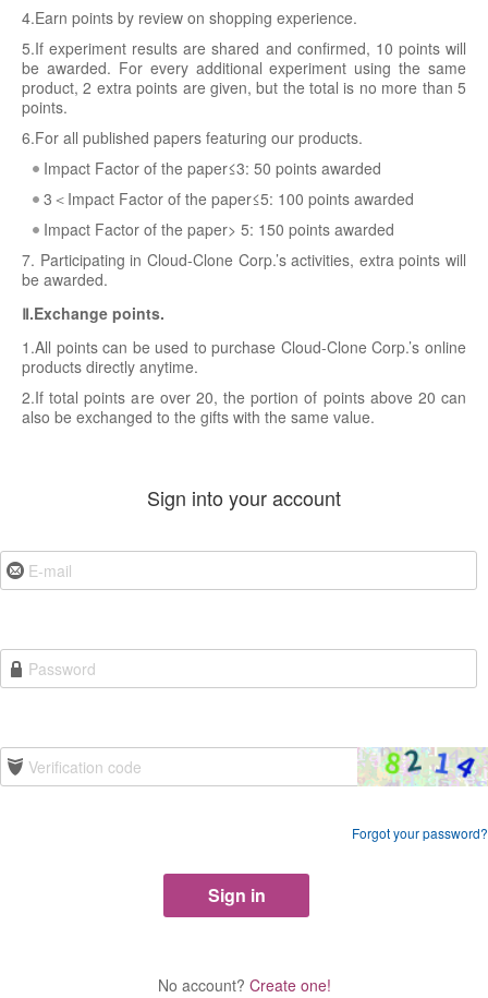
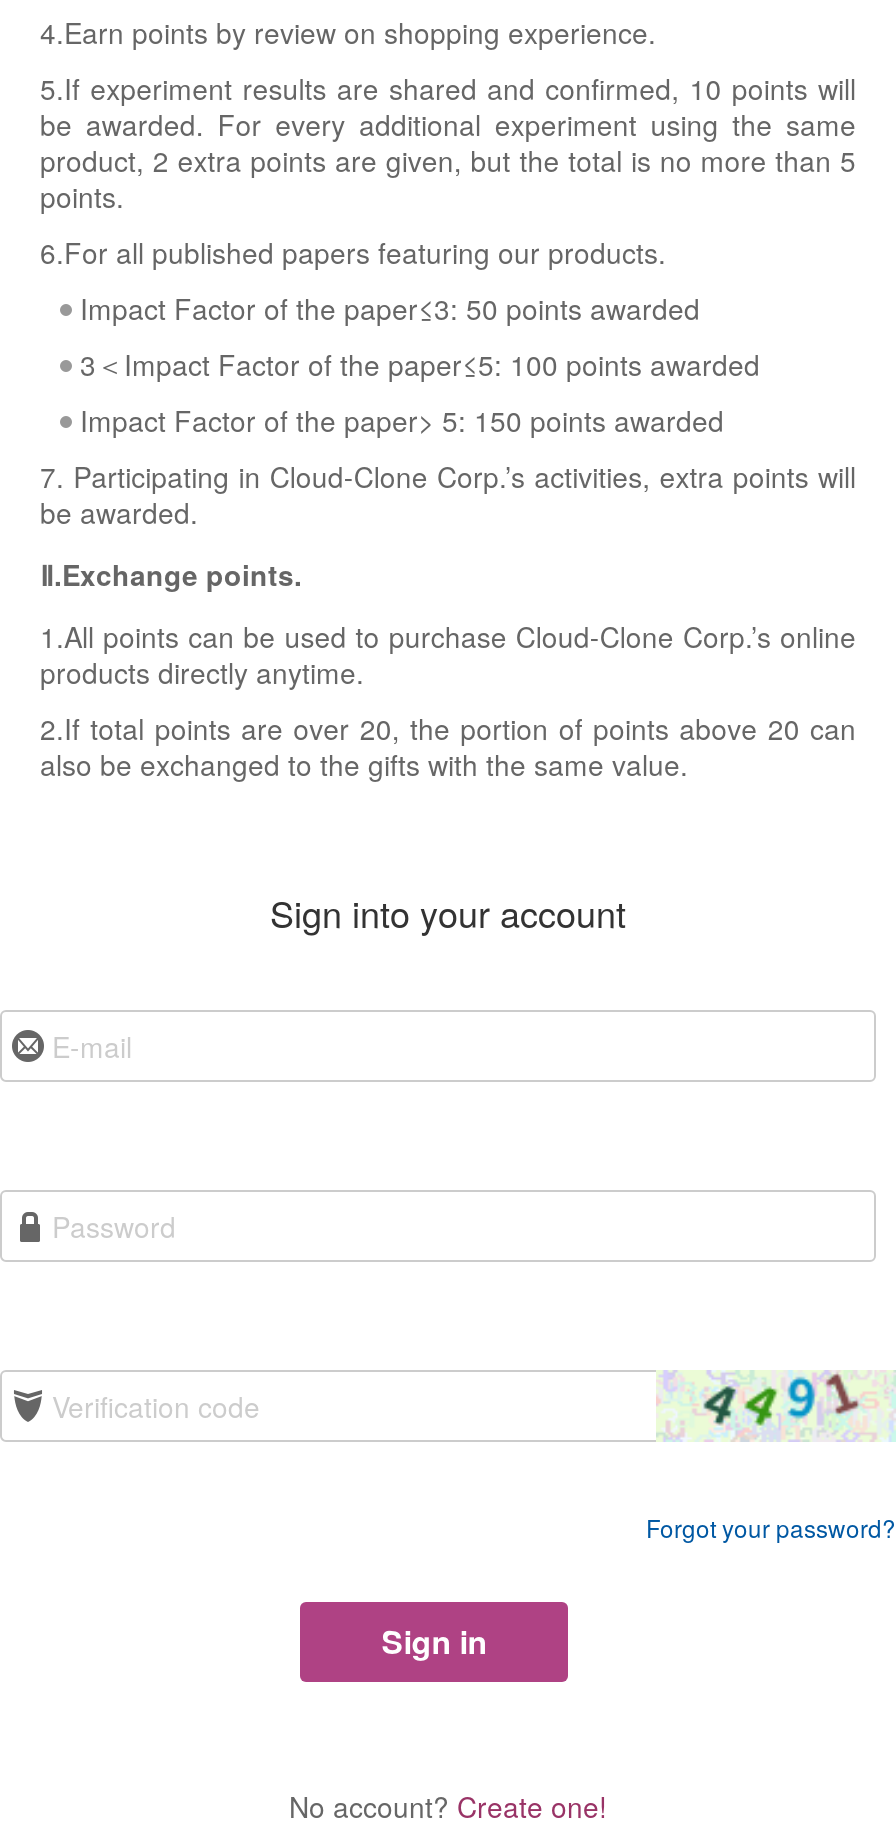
- [image]
+ [image]
